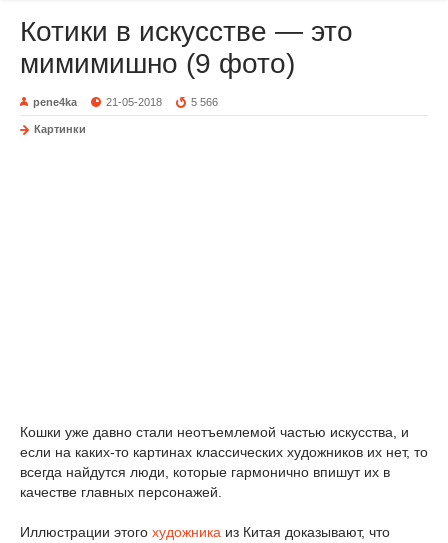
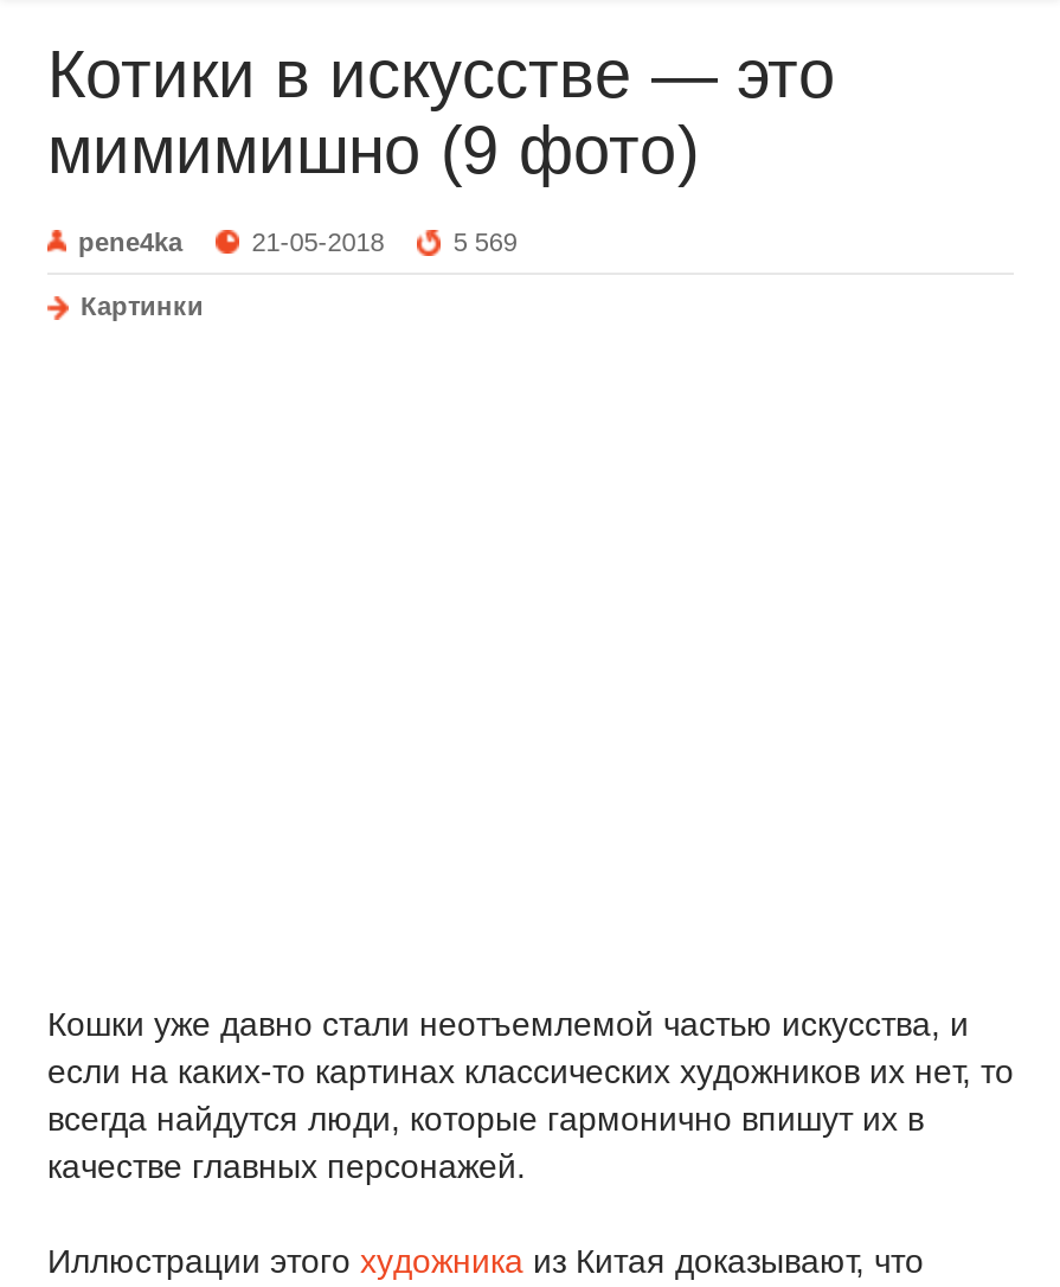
- 5 566
+ 5 569
